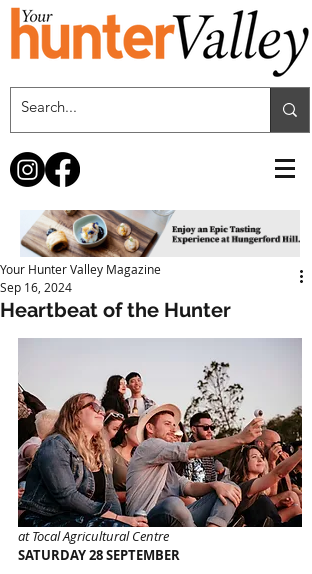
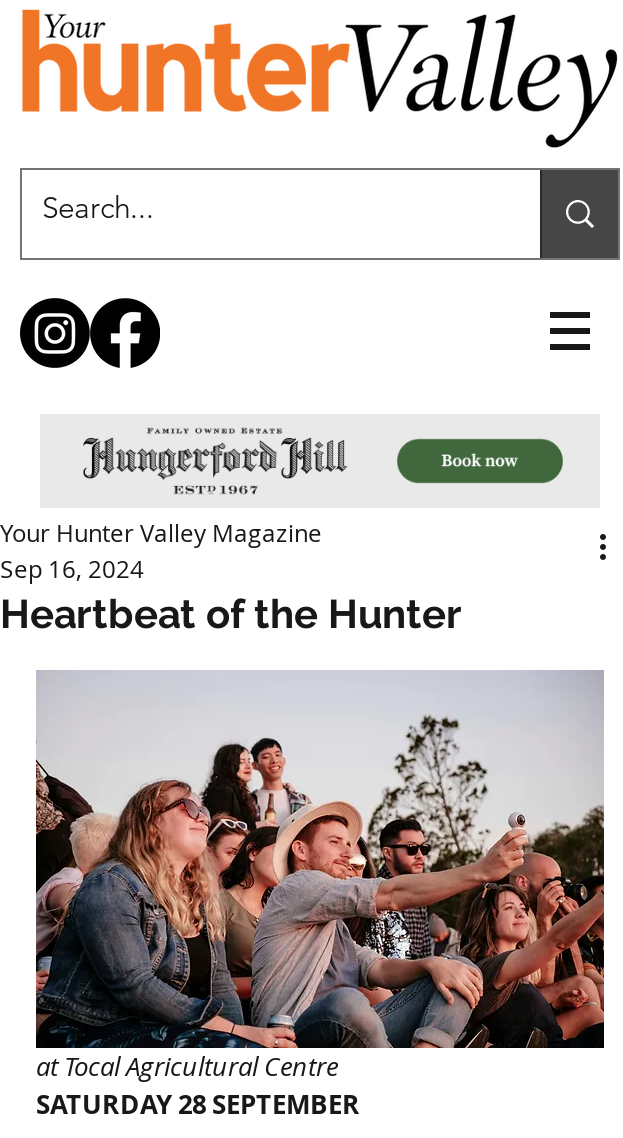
- [image]
+ [image]
